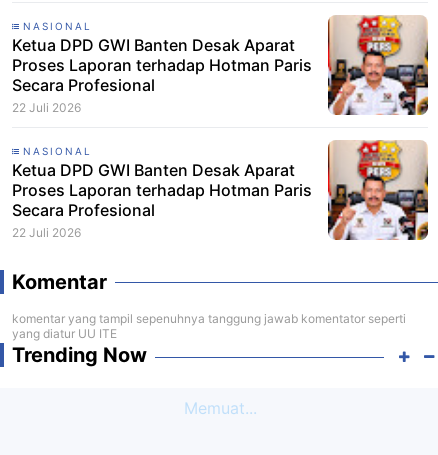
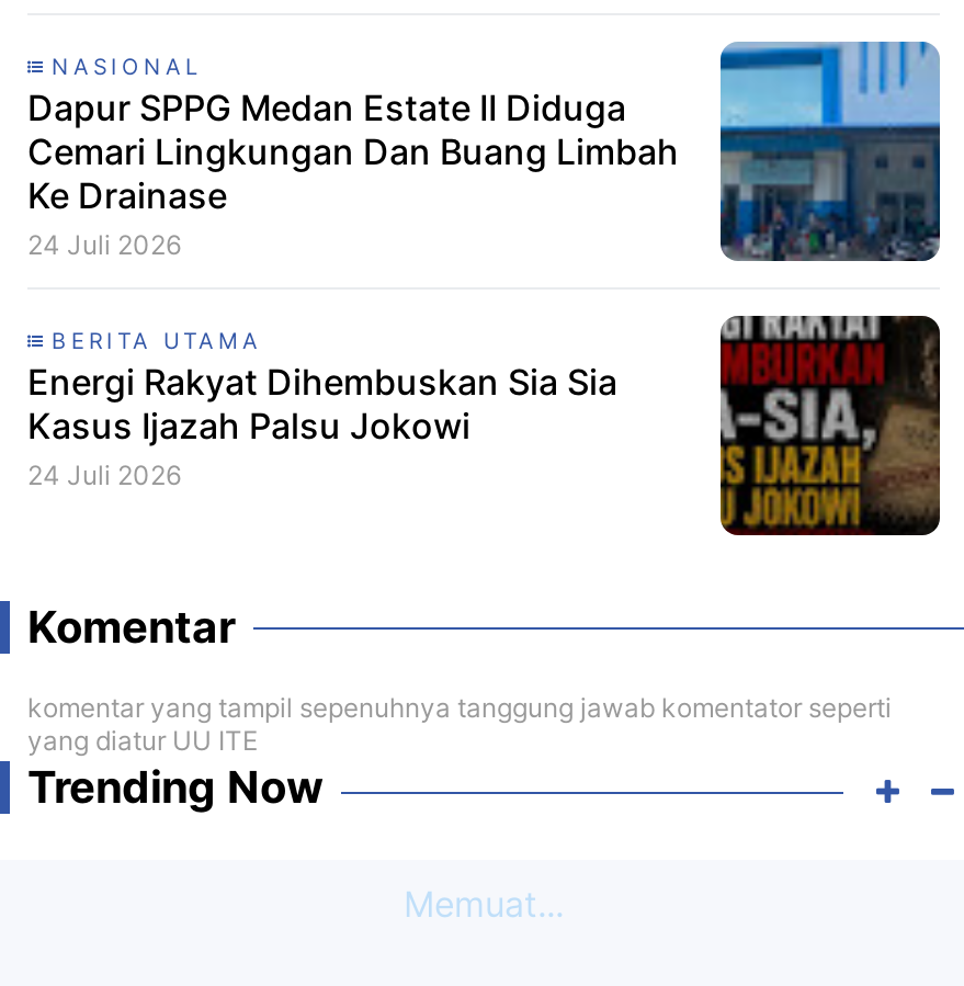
- [image]
- Ketua DPD GWI Banten Desak Aparat
- Proses Laporan terhadap Hotman Paris
- Secara Profesional
- 22 Juli 2026
+ [image]
+ Dapur SPPG Medan Estate II Diduga
+ Cemari Lingkungan Dan Buang Limbah
+ Ke Drainase
+ 24 Juli 2026

- NASIONAL
- Ketua DPD GWI Banten Desak Aparat
- Proses Laporan terhadap Hotman Paris
- Secara Profesional
- 22 Juli 2026
+ BERITA UTAMA
+ Energi Rakyat Dihembuskan Sia Sia
+ Kasus Ijazah Palsu Jokowi
+ 24 Juli 2026

- [image]
+ [image]
